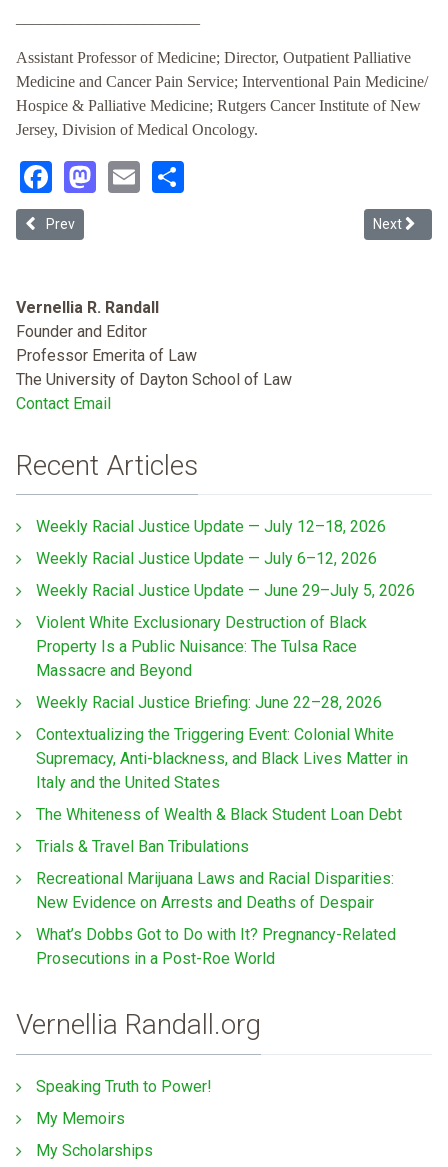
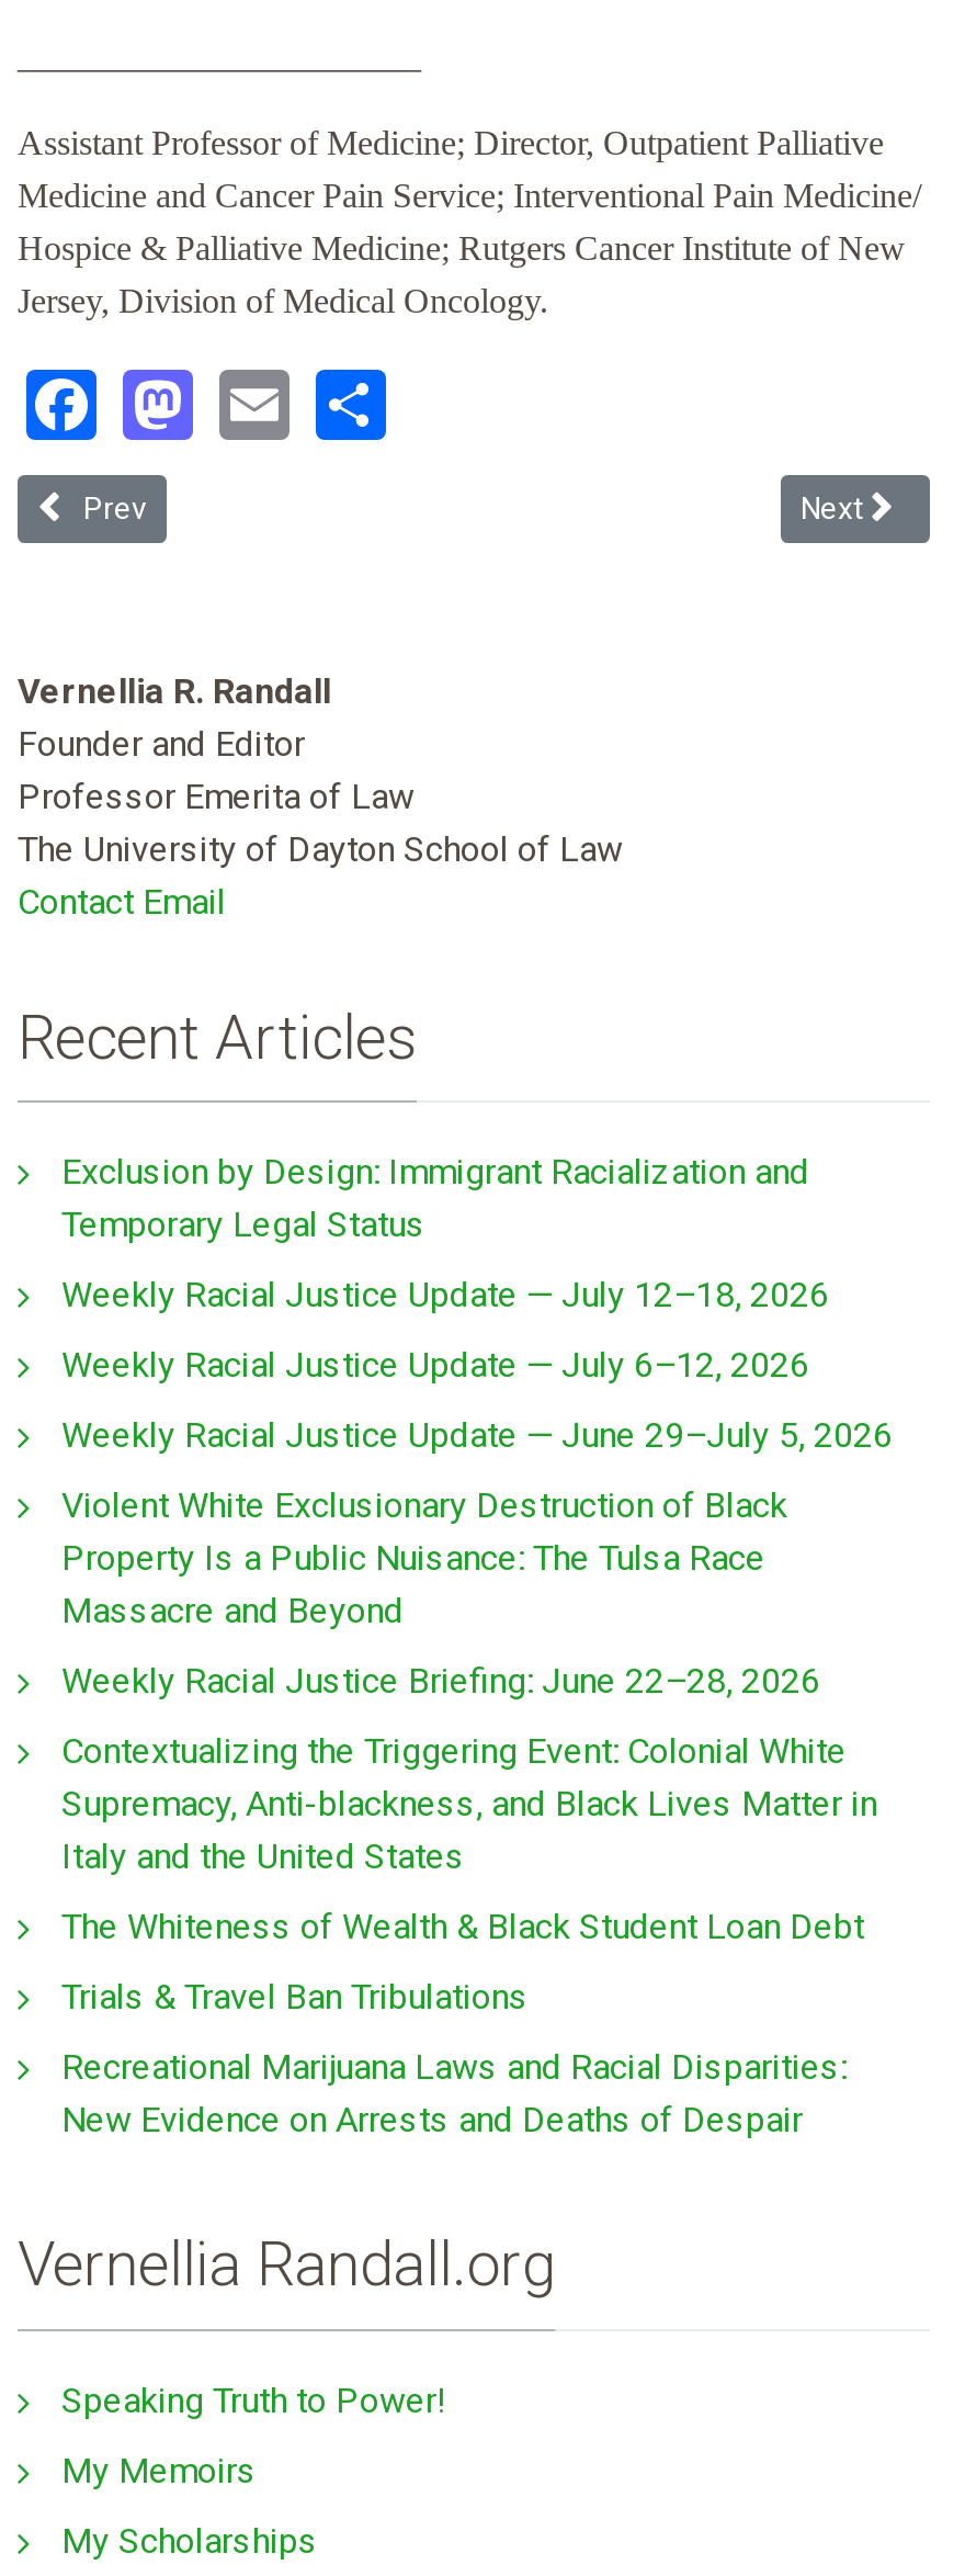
+ Exclusion by Design: Immigrant Racialization and
+ Temporary Legal Status

moved down: Weekly Racial Justice Update — July 12–18, 2026 | Weekly Racial Justice Update — July 6–12, 2026 | Weekly Racial Justice Update — June 29–July 5, 2026 | ... | Recreational Marijuana Laws and Racial Disparities: | New Evidence on Arrests and Deaths of Despair

- What’s Dobbs Got to Do with It? Pregnancy-Related
- Prosecutions in a Post-Roe World
